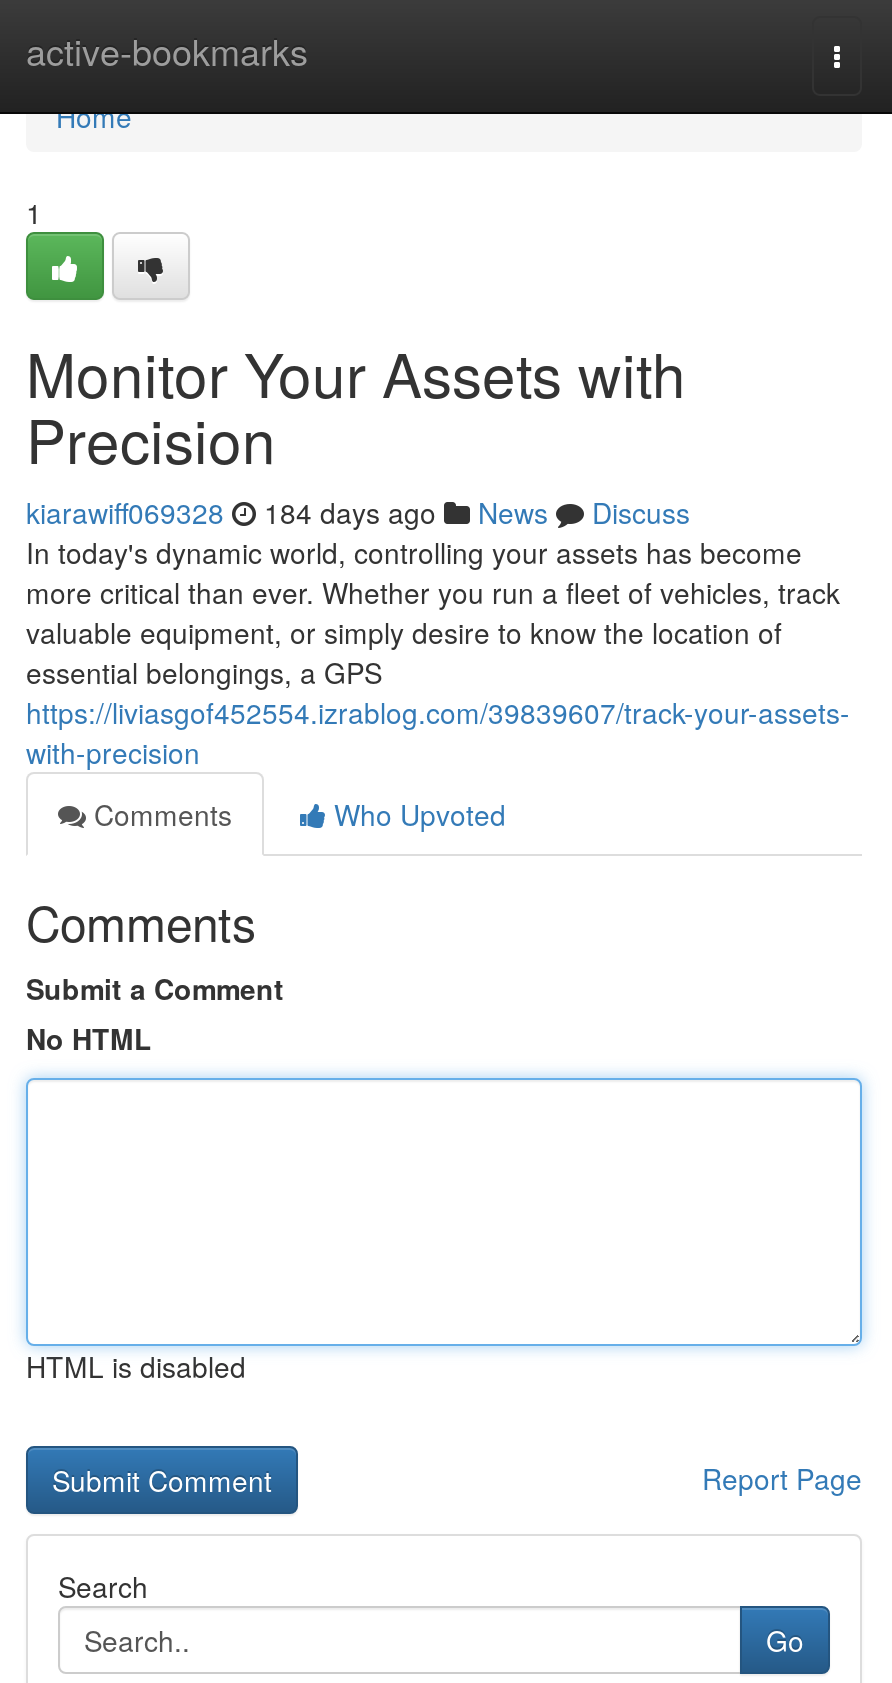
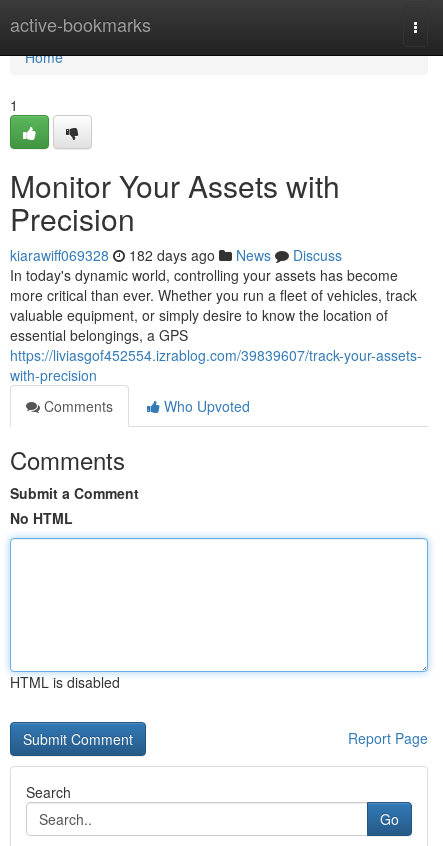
- kiarawiff069328 184 days ago News Discuss
+ kiarawiff069328 182 days ago News Discuss
